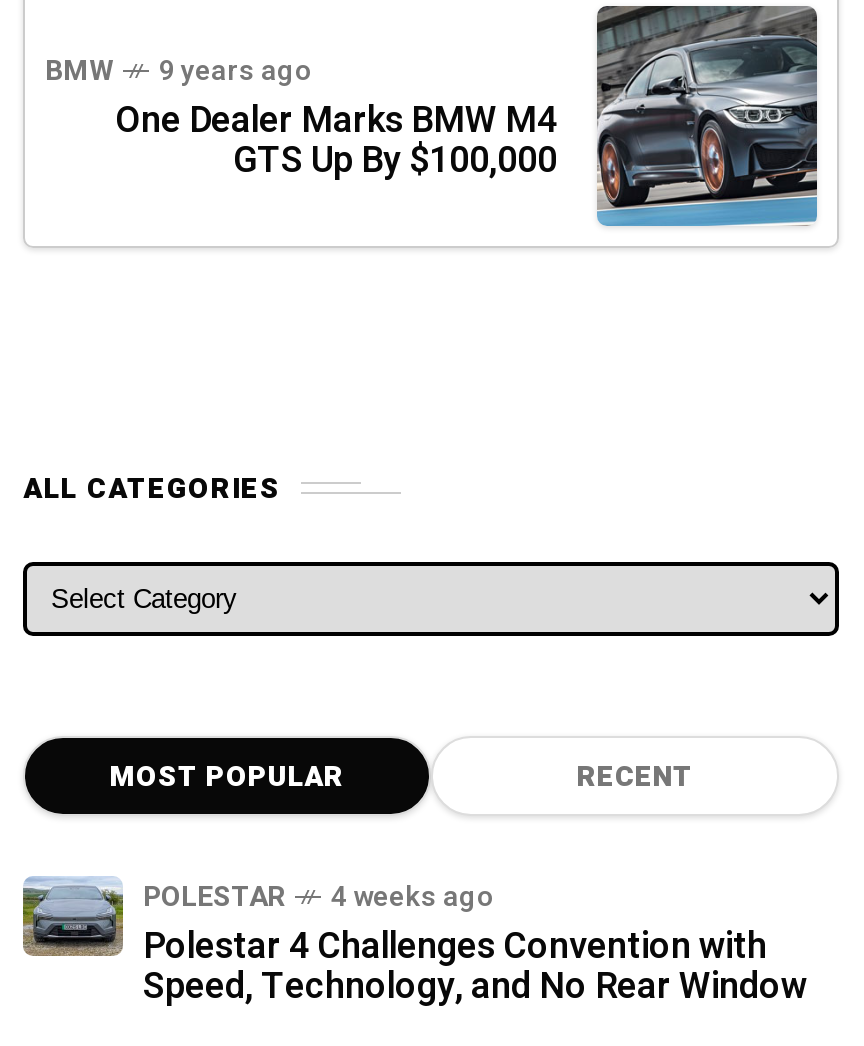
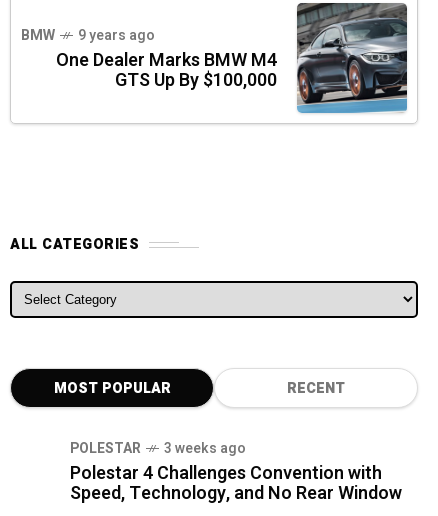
- [image]

- POLESTAR 4 weeks ago
+ POLESTAR 3 weeks ago
